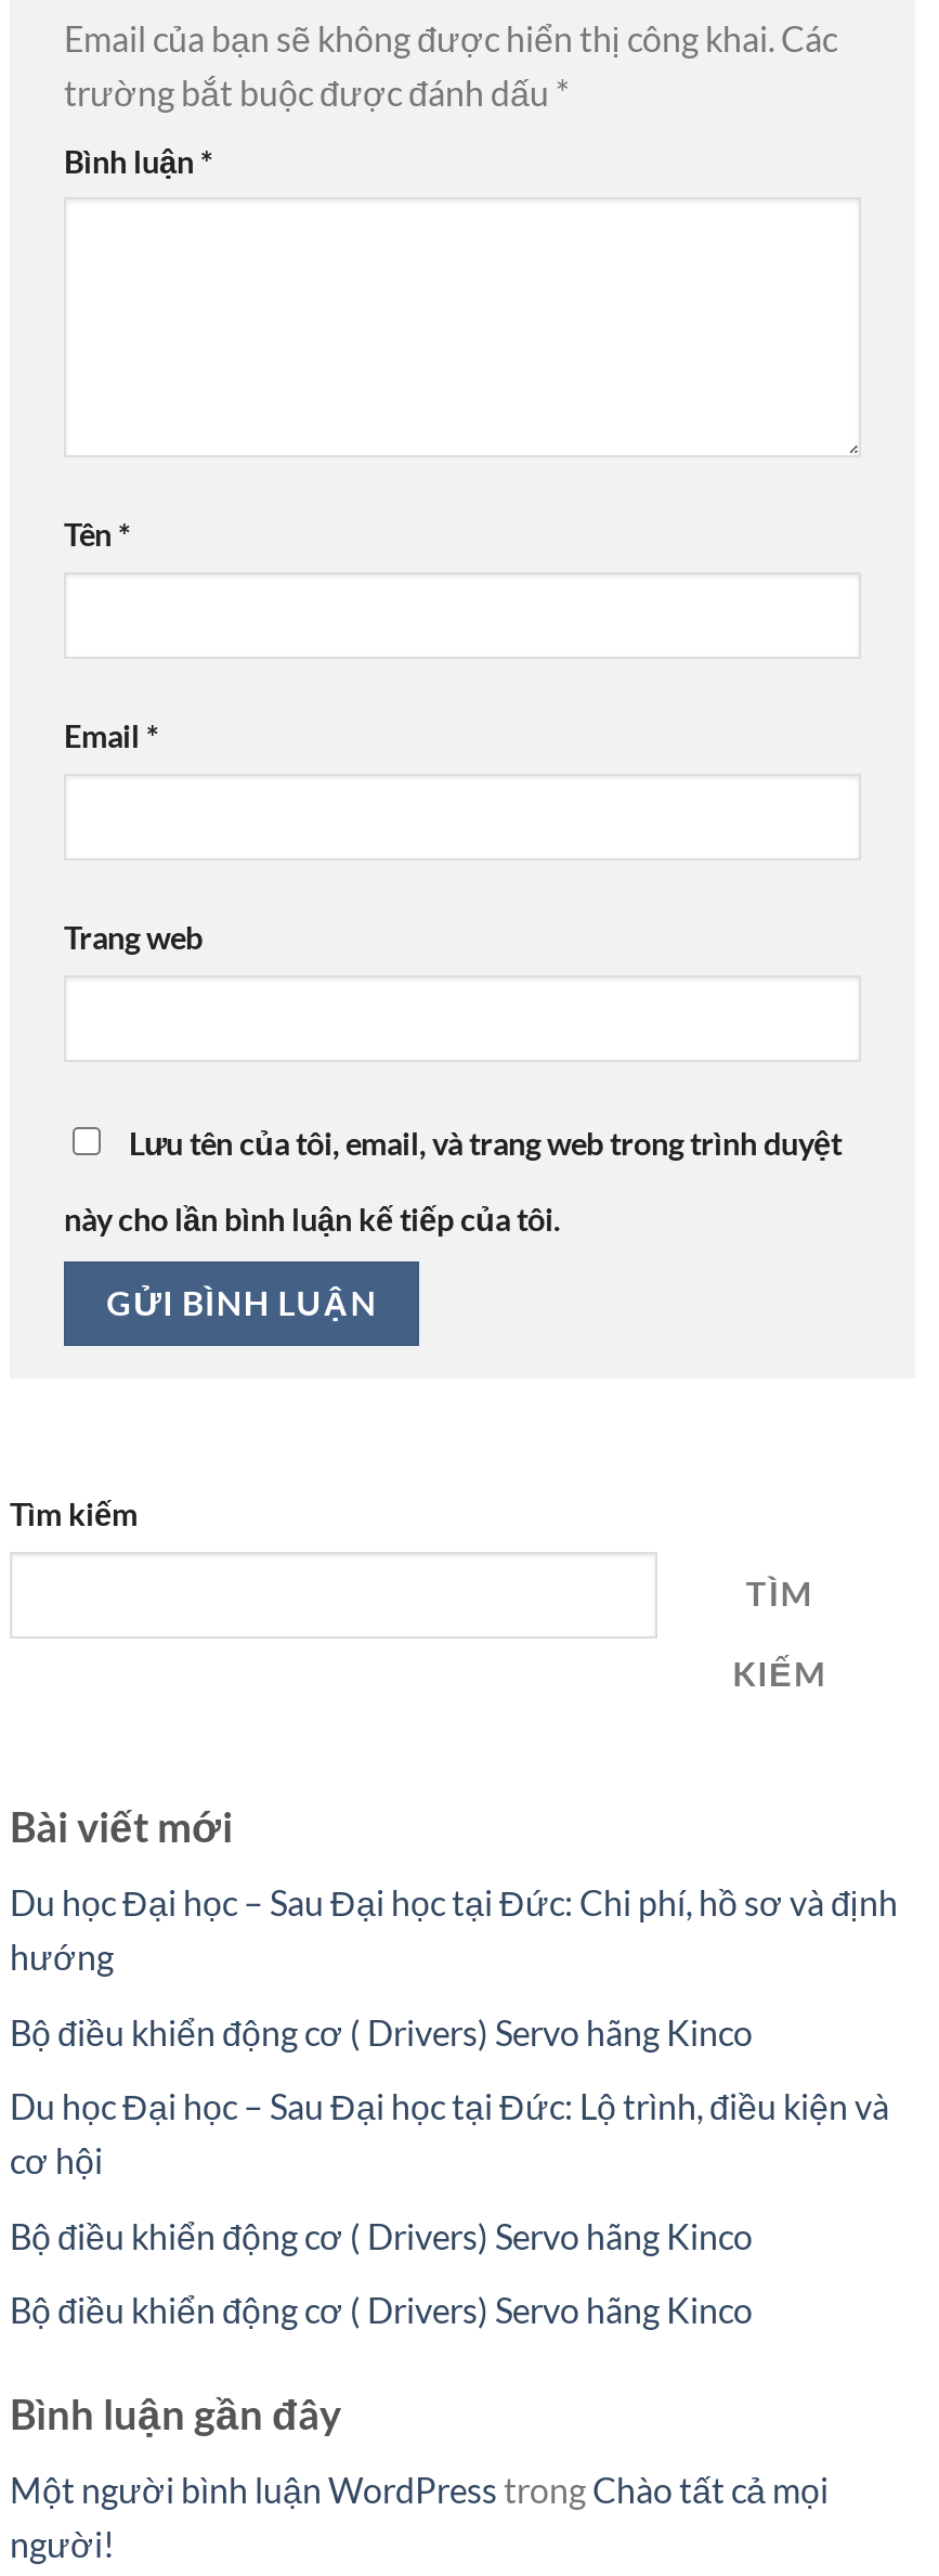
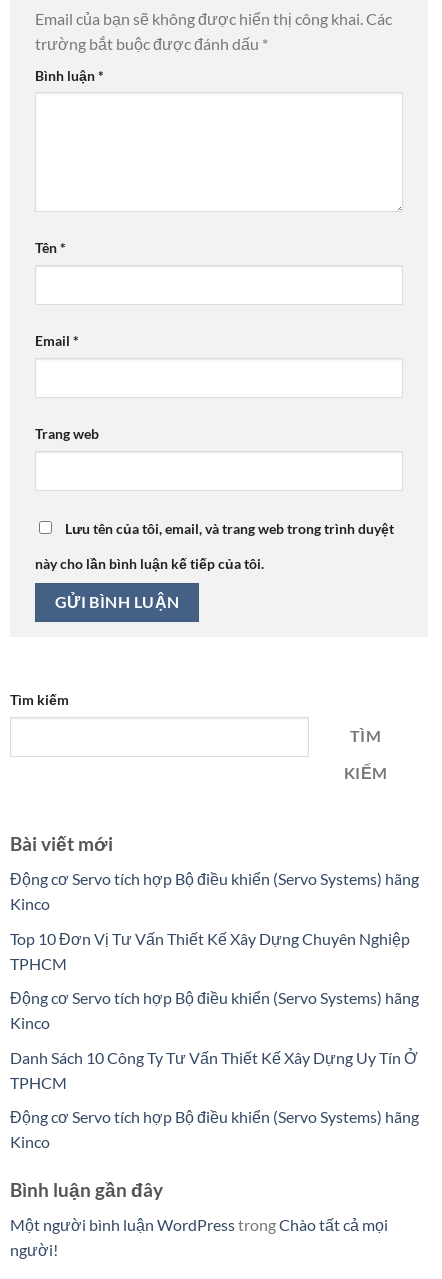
- Du học Đại học – Sau Đại học tại Đức: Chi phí, hồ sơ và định
- hướng
+ Động cơ Servo tích hợp Bộ điều khiển (Servo Systems) hãng
+ Kinco

- Bộ điều khiển động cơ ( Drivers) Servo hãng Kinco
+ Top 10 Đơn Vị Tư Vấn Thiết Kế Xây Dựng Chuyên Nghiệp
+ TPHCM

- Du học Đại học – Sau Đại học tại Đức: Lộ trình, điều kiện và
- cơ hội
+ Động cơ Servo tích hợp Bộ điều khiển (Servo Systems) hãng
+ Kinco

- Bộ điều khiển động cơ ( Drivers) Servo hãng Kinco
+ Danh Sách 10 Công Ty Tư Vấn Thiết Kế Xây Dựng Uy Tín Ở
+ TPHCM

- Bộ điều khiển động cơ ( Drivers) Servo hãng Kinco
+ Động cơ Servo tích hợp Bộ điều khiển (Servo Systems) hãng
+ Kinco
